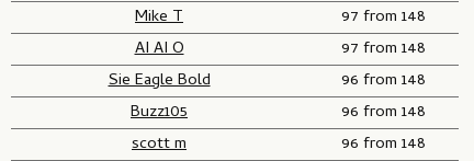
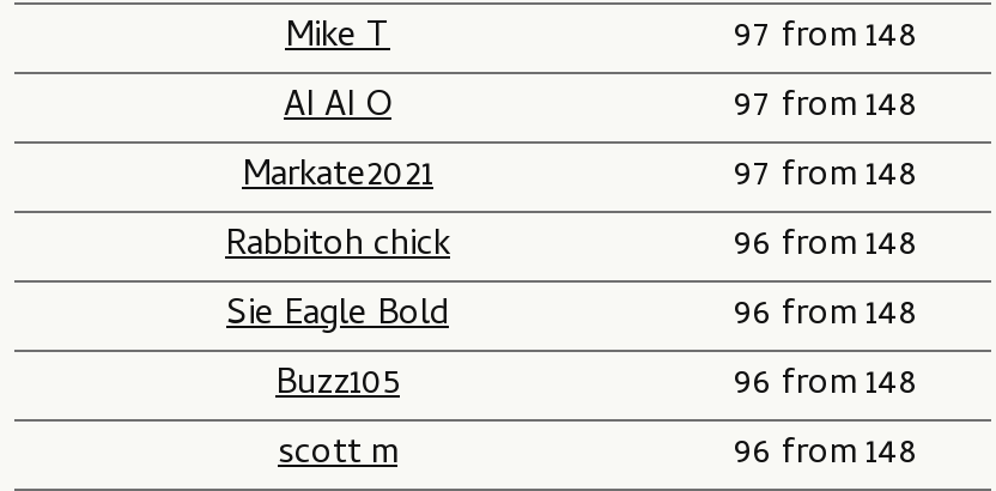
+ Markate2021
+ 97 from 148
+ Rabbitoh chick
+ 96 from 148
